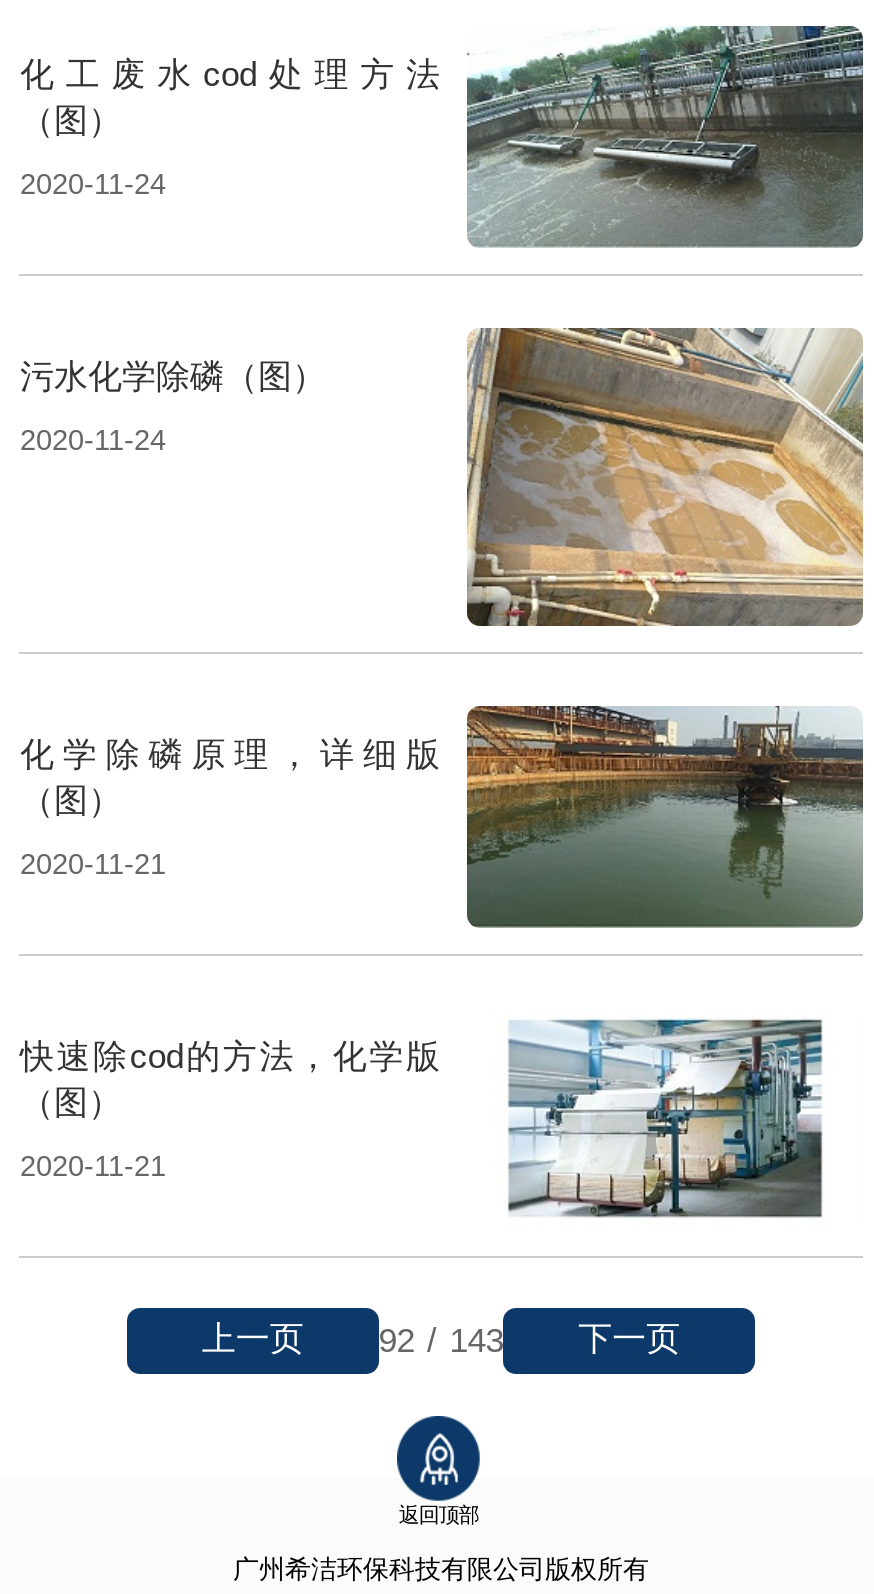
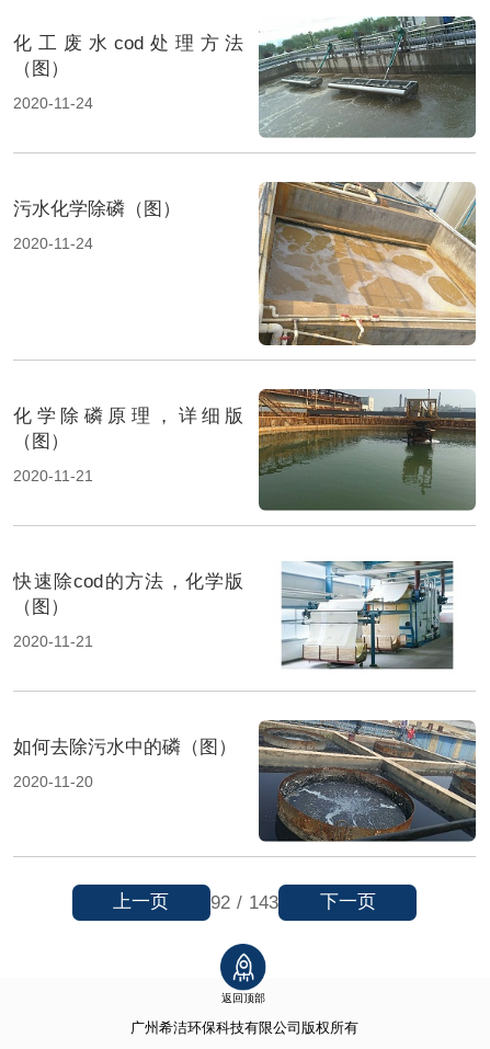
+ [image]
+ 如何去除污水中的磷（图）
+ 2020-11-20
